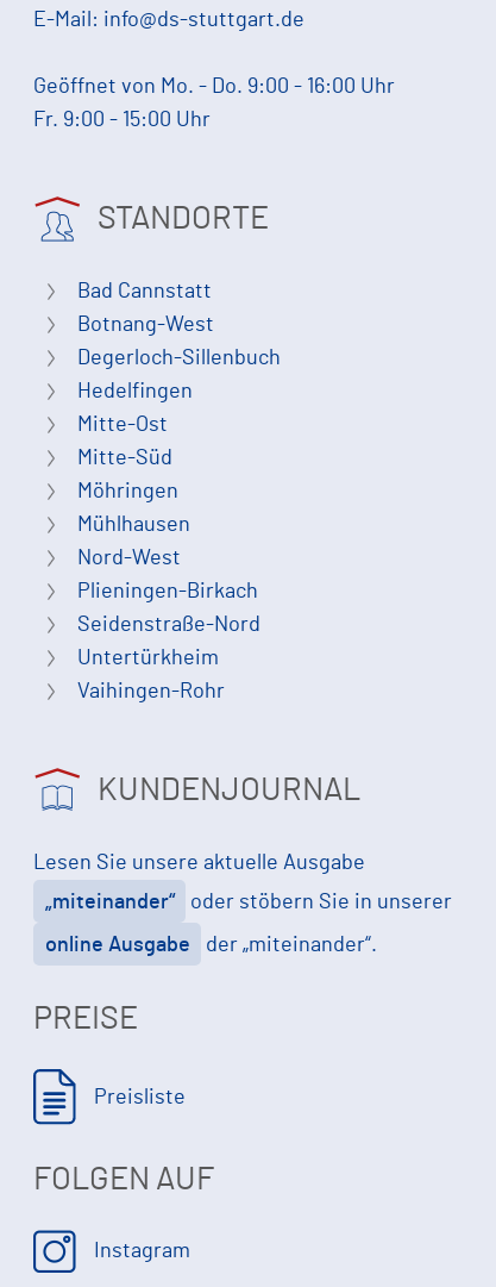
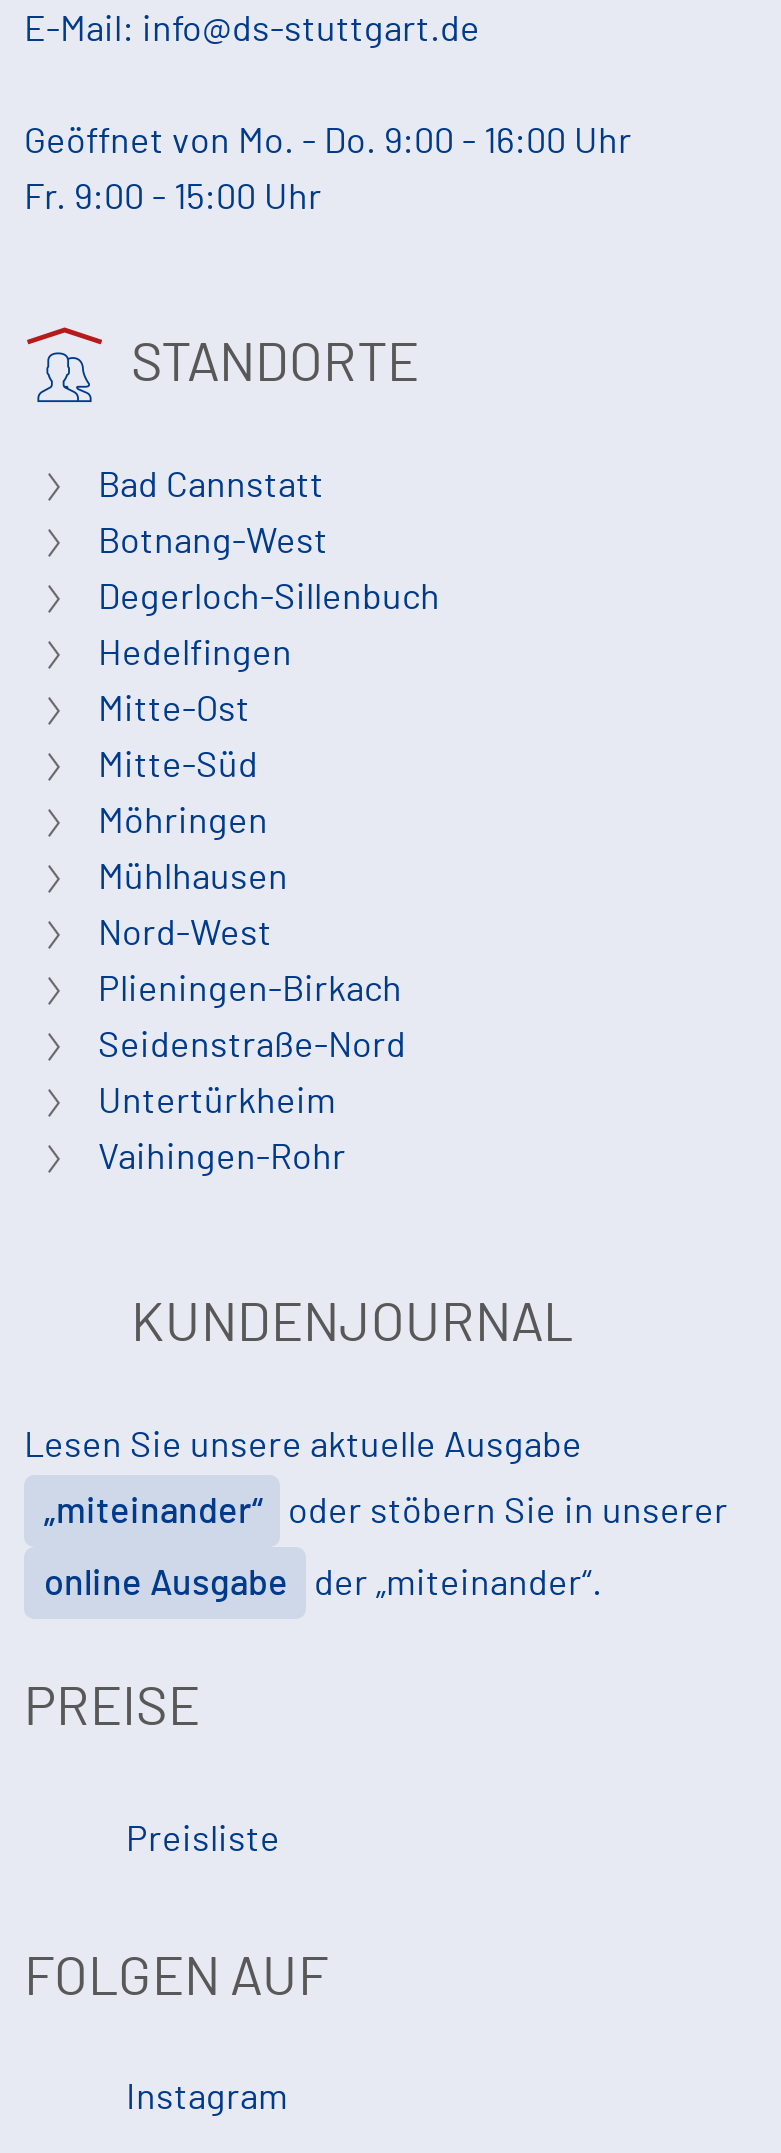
- [image]

- [image]

- [image]
